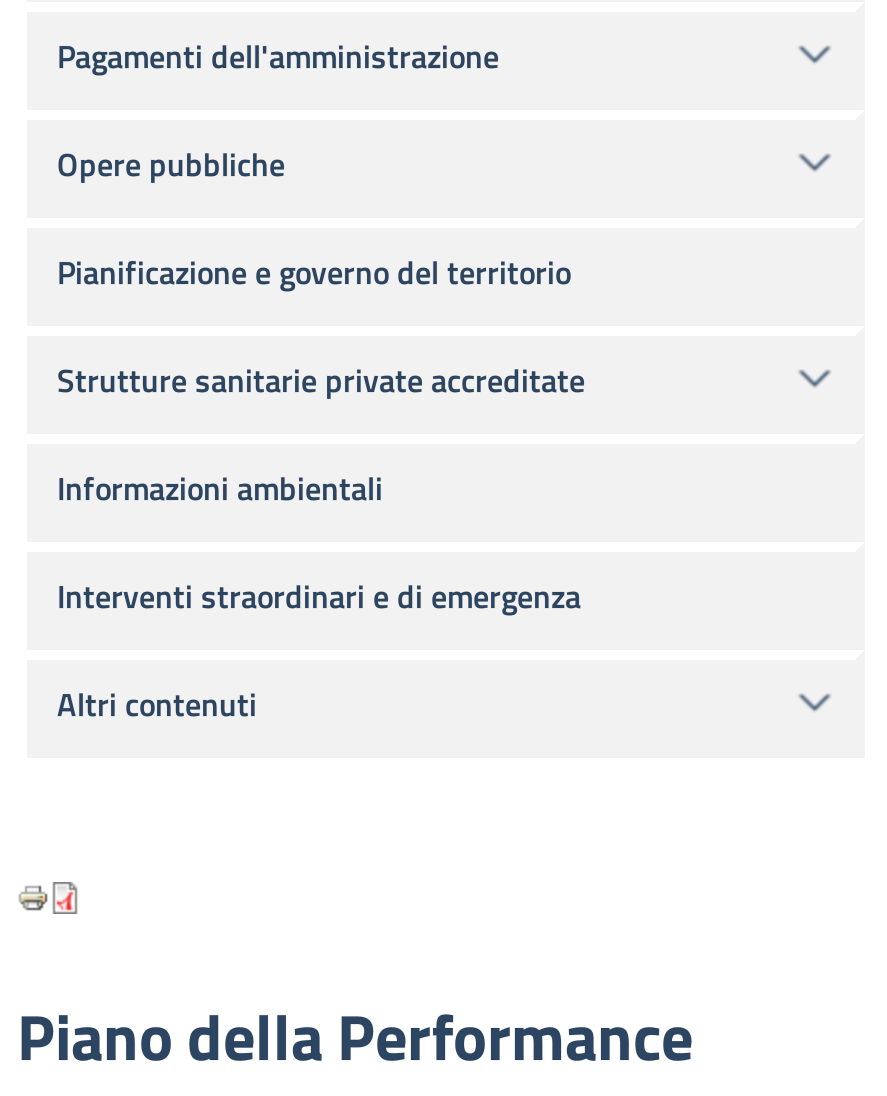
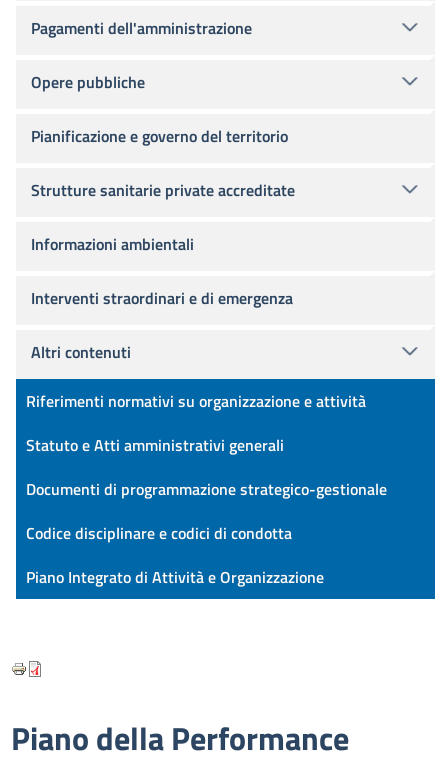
+ [image]
+ Riferimenti normativi su organizzazione e attività
+ Statuto e Atti amministrativi generali
+ Documenti di programmazione strategico-gestionale
+ Codice disciplinare e codici di condotta
+ Piano Integrato di Attività e Organizzazione
